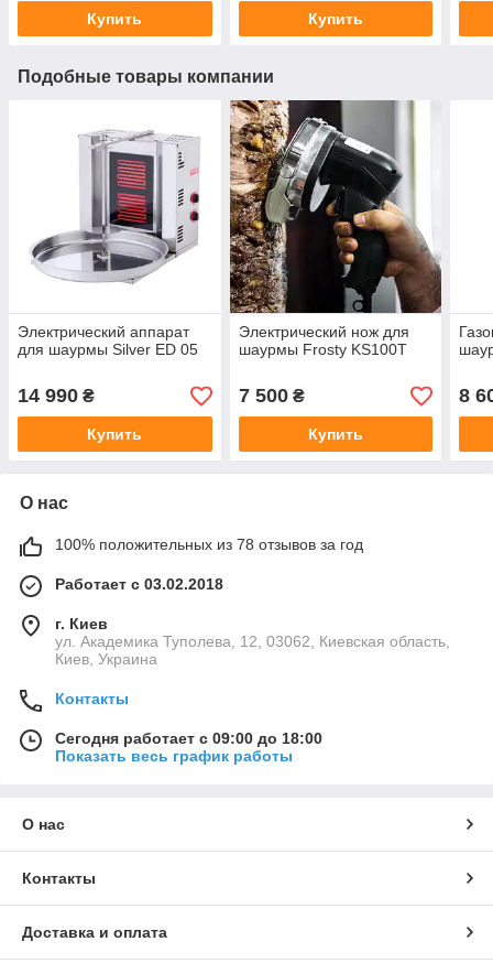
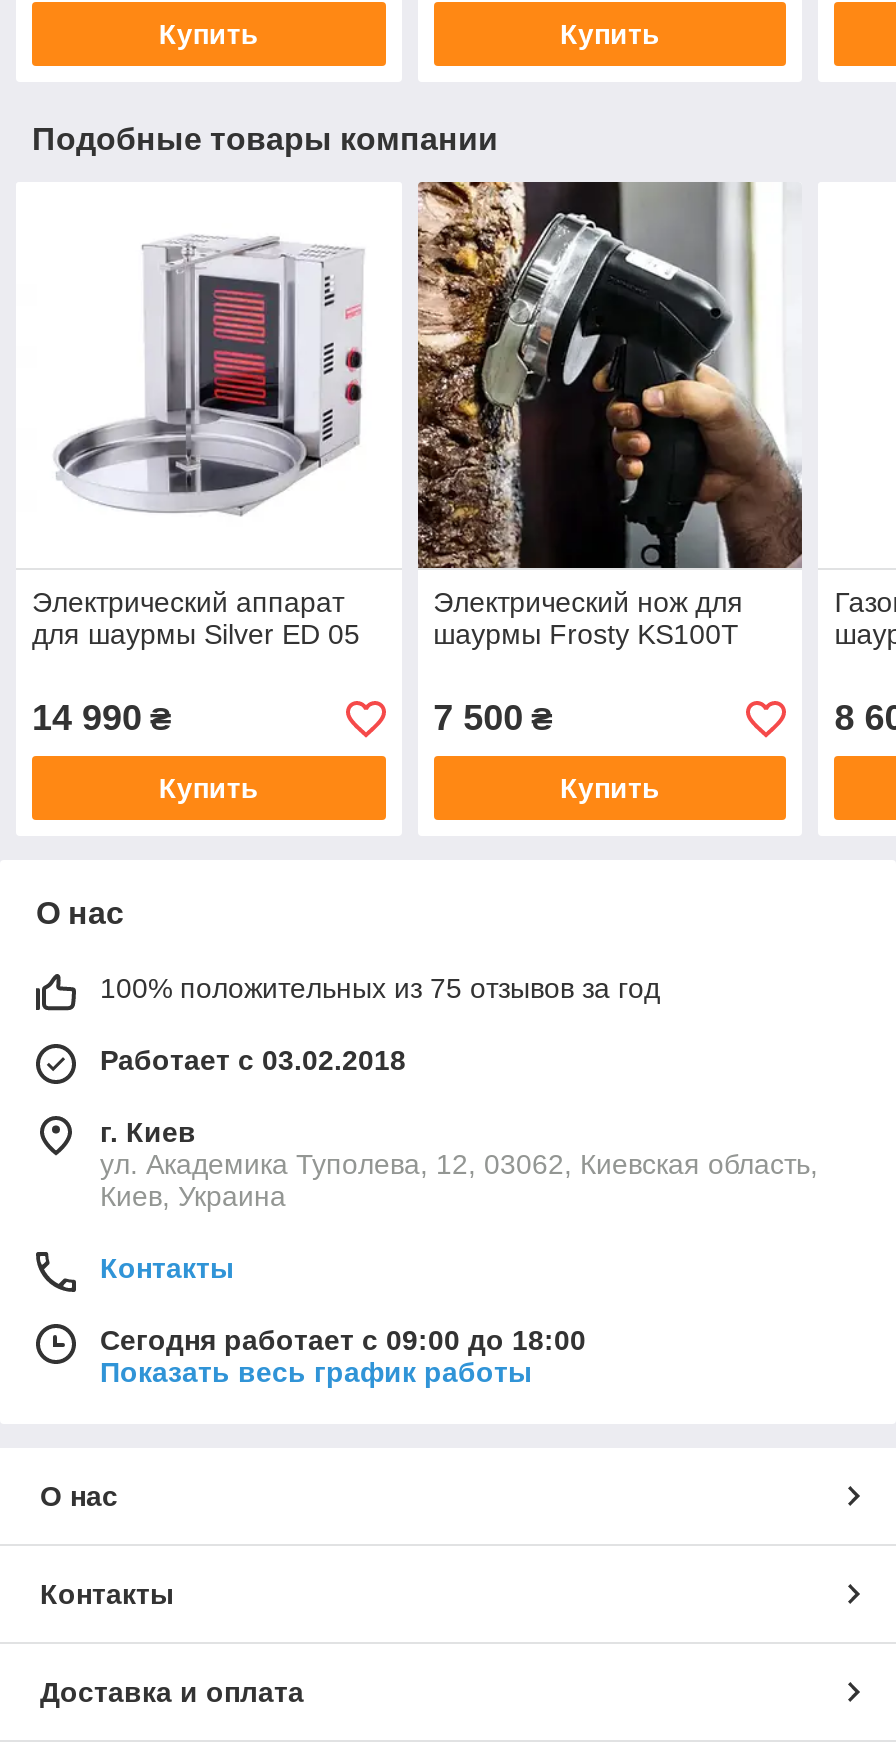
- 100% положительных из 78 отзывов за год
+ 100% положительных из 75 отзывов за год
